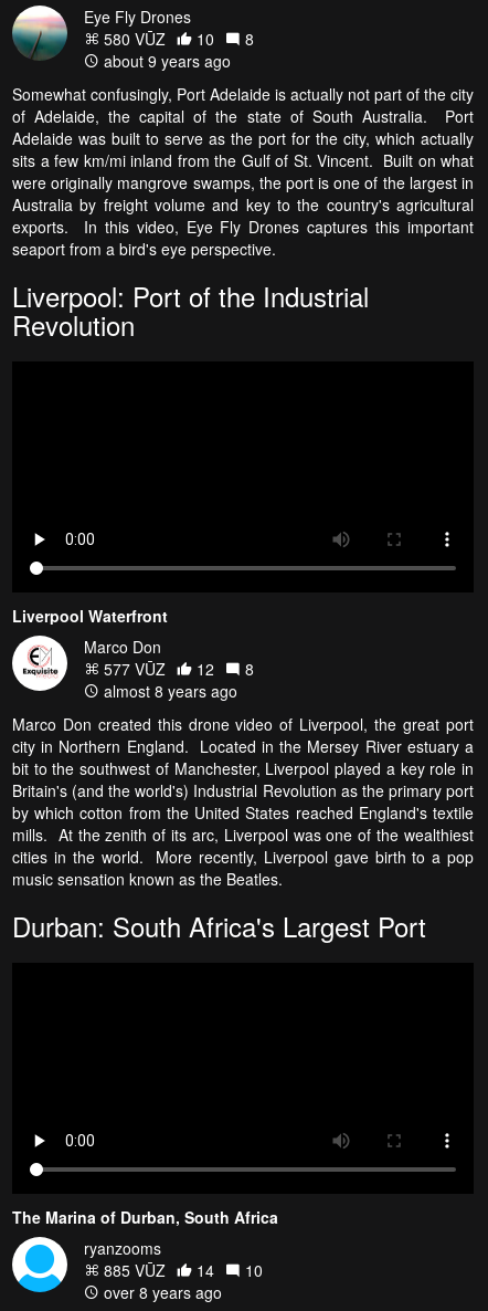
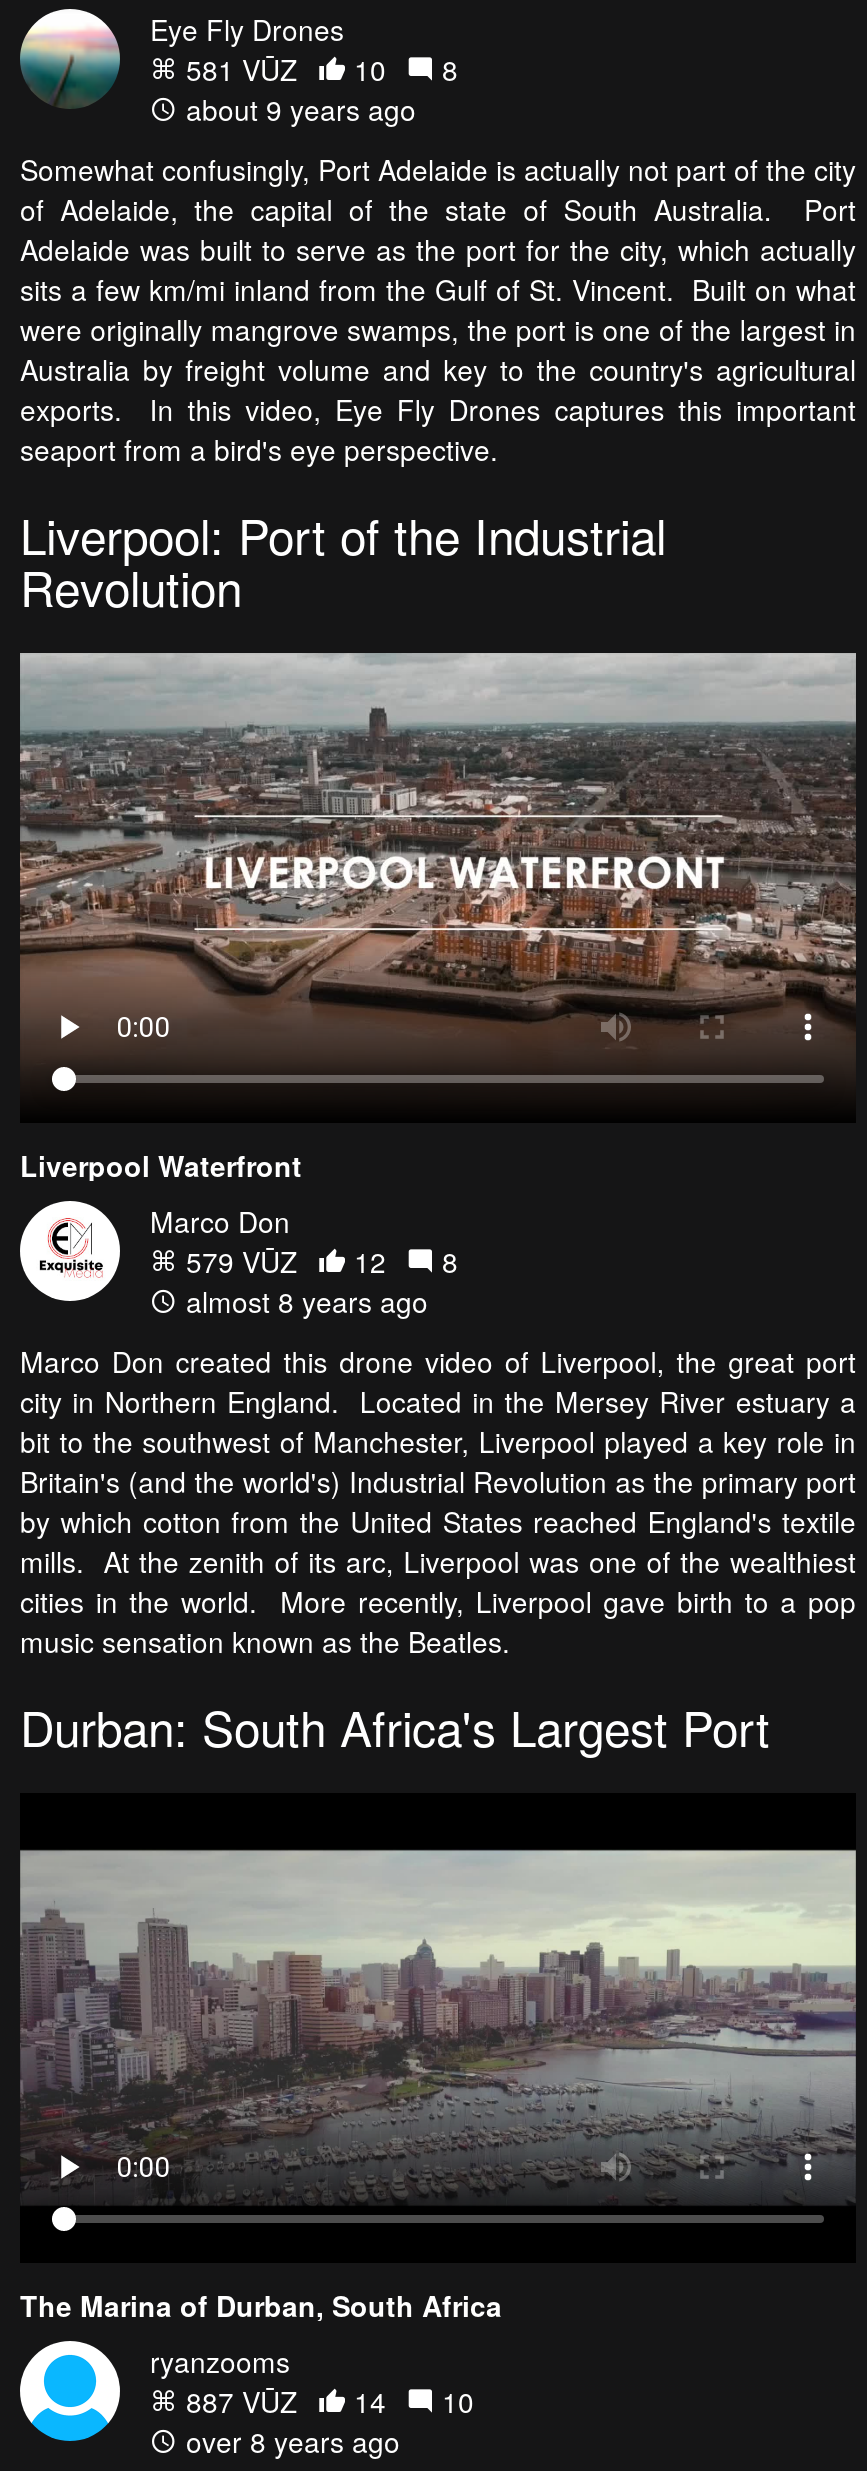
- 580 VŪZ 10 8
+ 581 VŪZ 10 8

+ [image]

- 577 VŪZ 12 8
+ 579 VŪZ 12 8

+ [image]

- 885 VŪZ 14 10
+ 887 VŪZ 14 10
